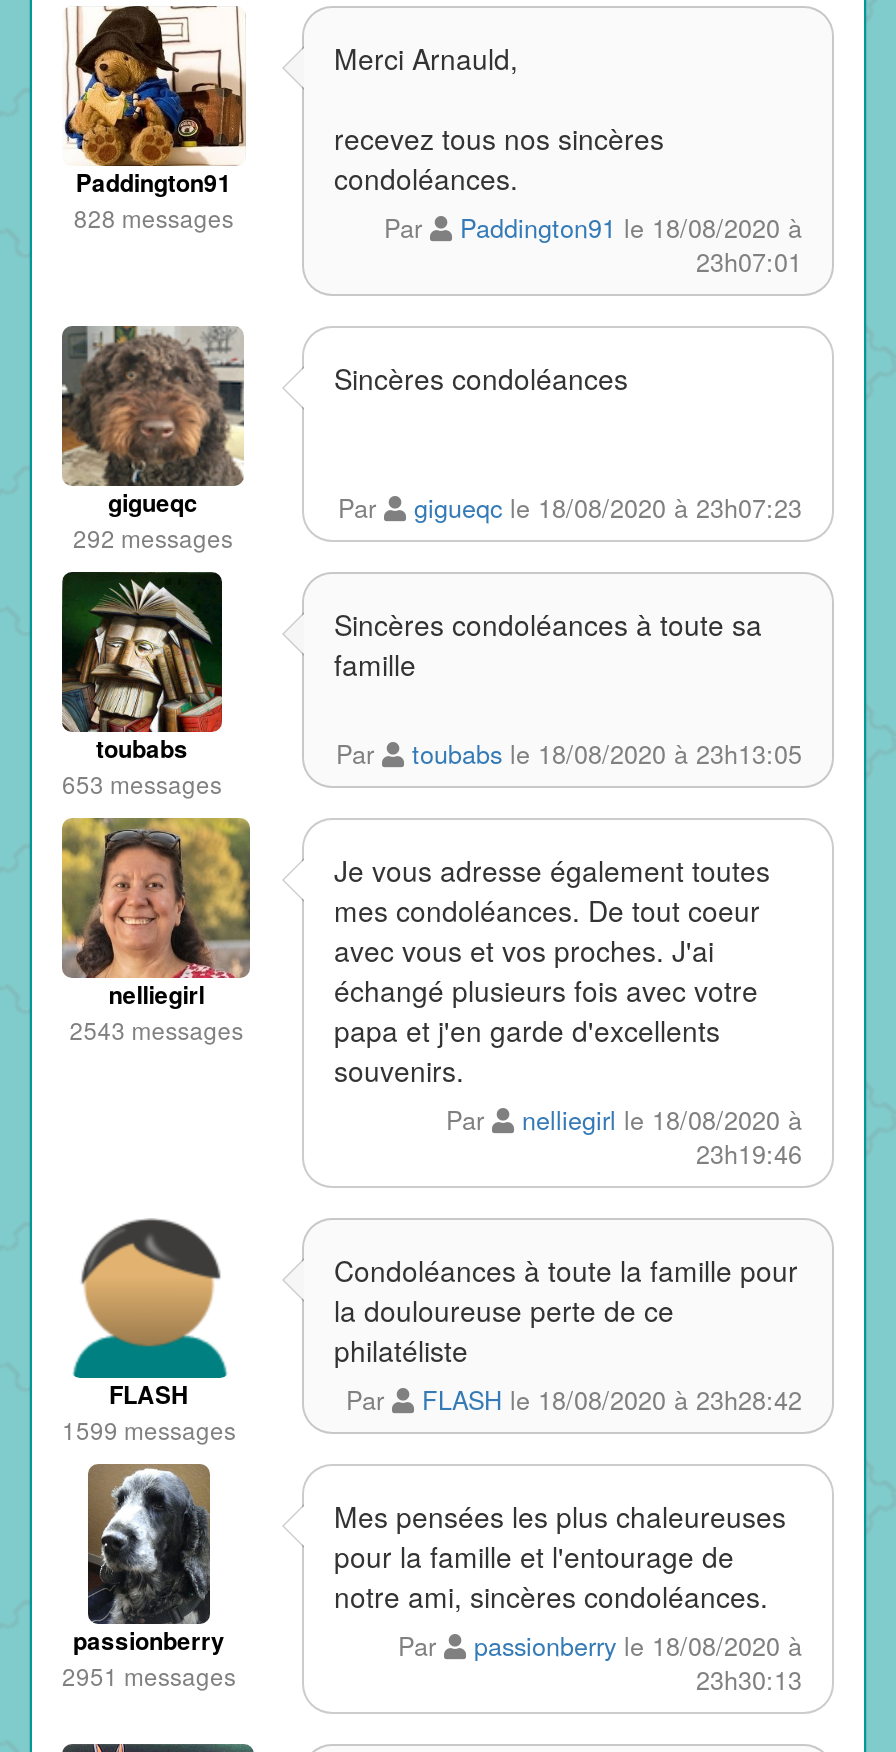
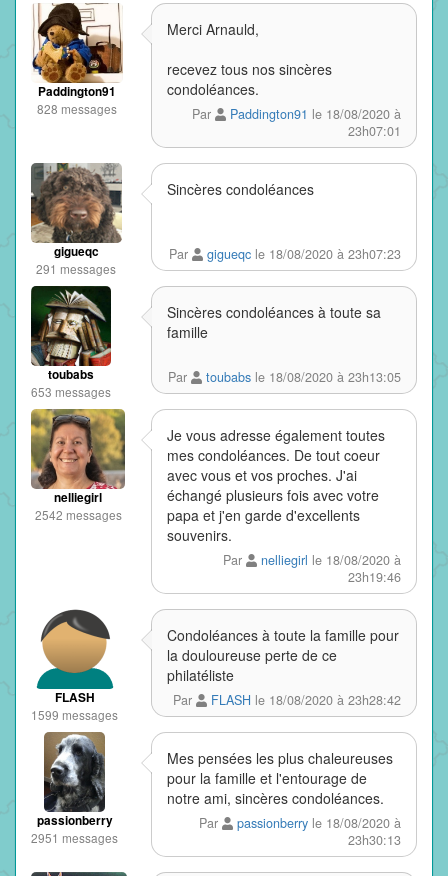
- 292 messages
+ 291 messages

- 2543 messages
+ 2542 messages
